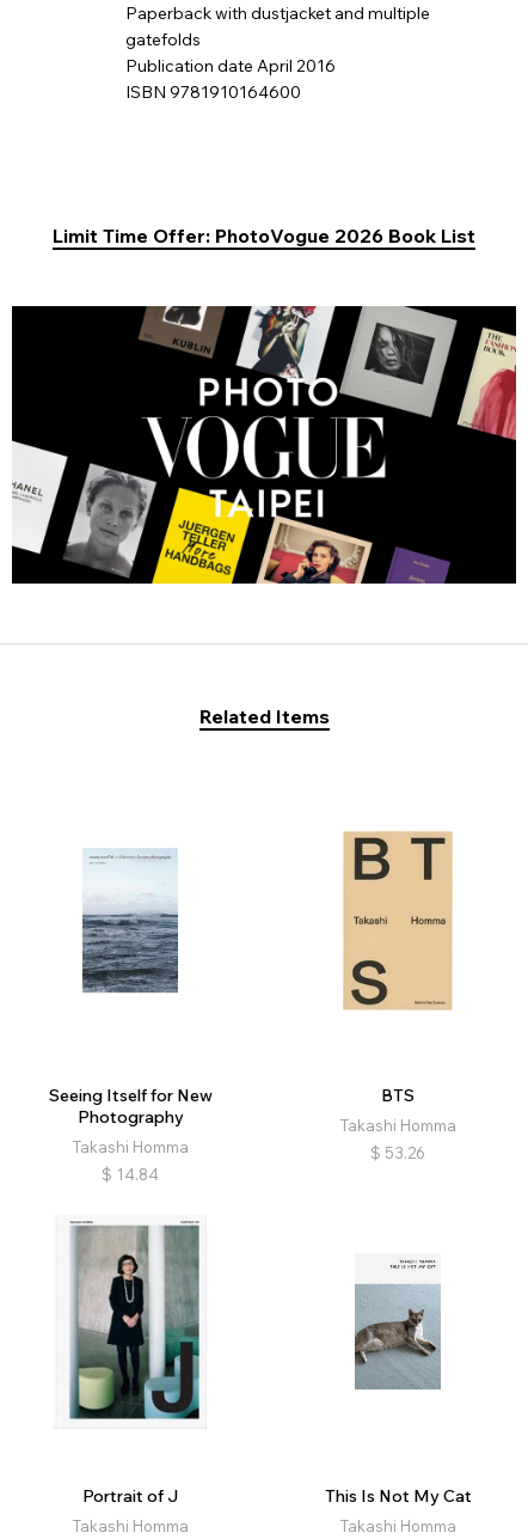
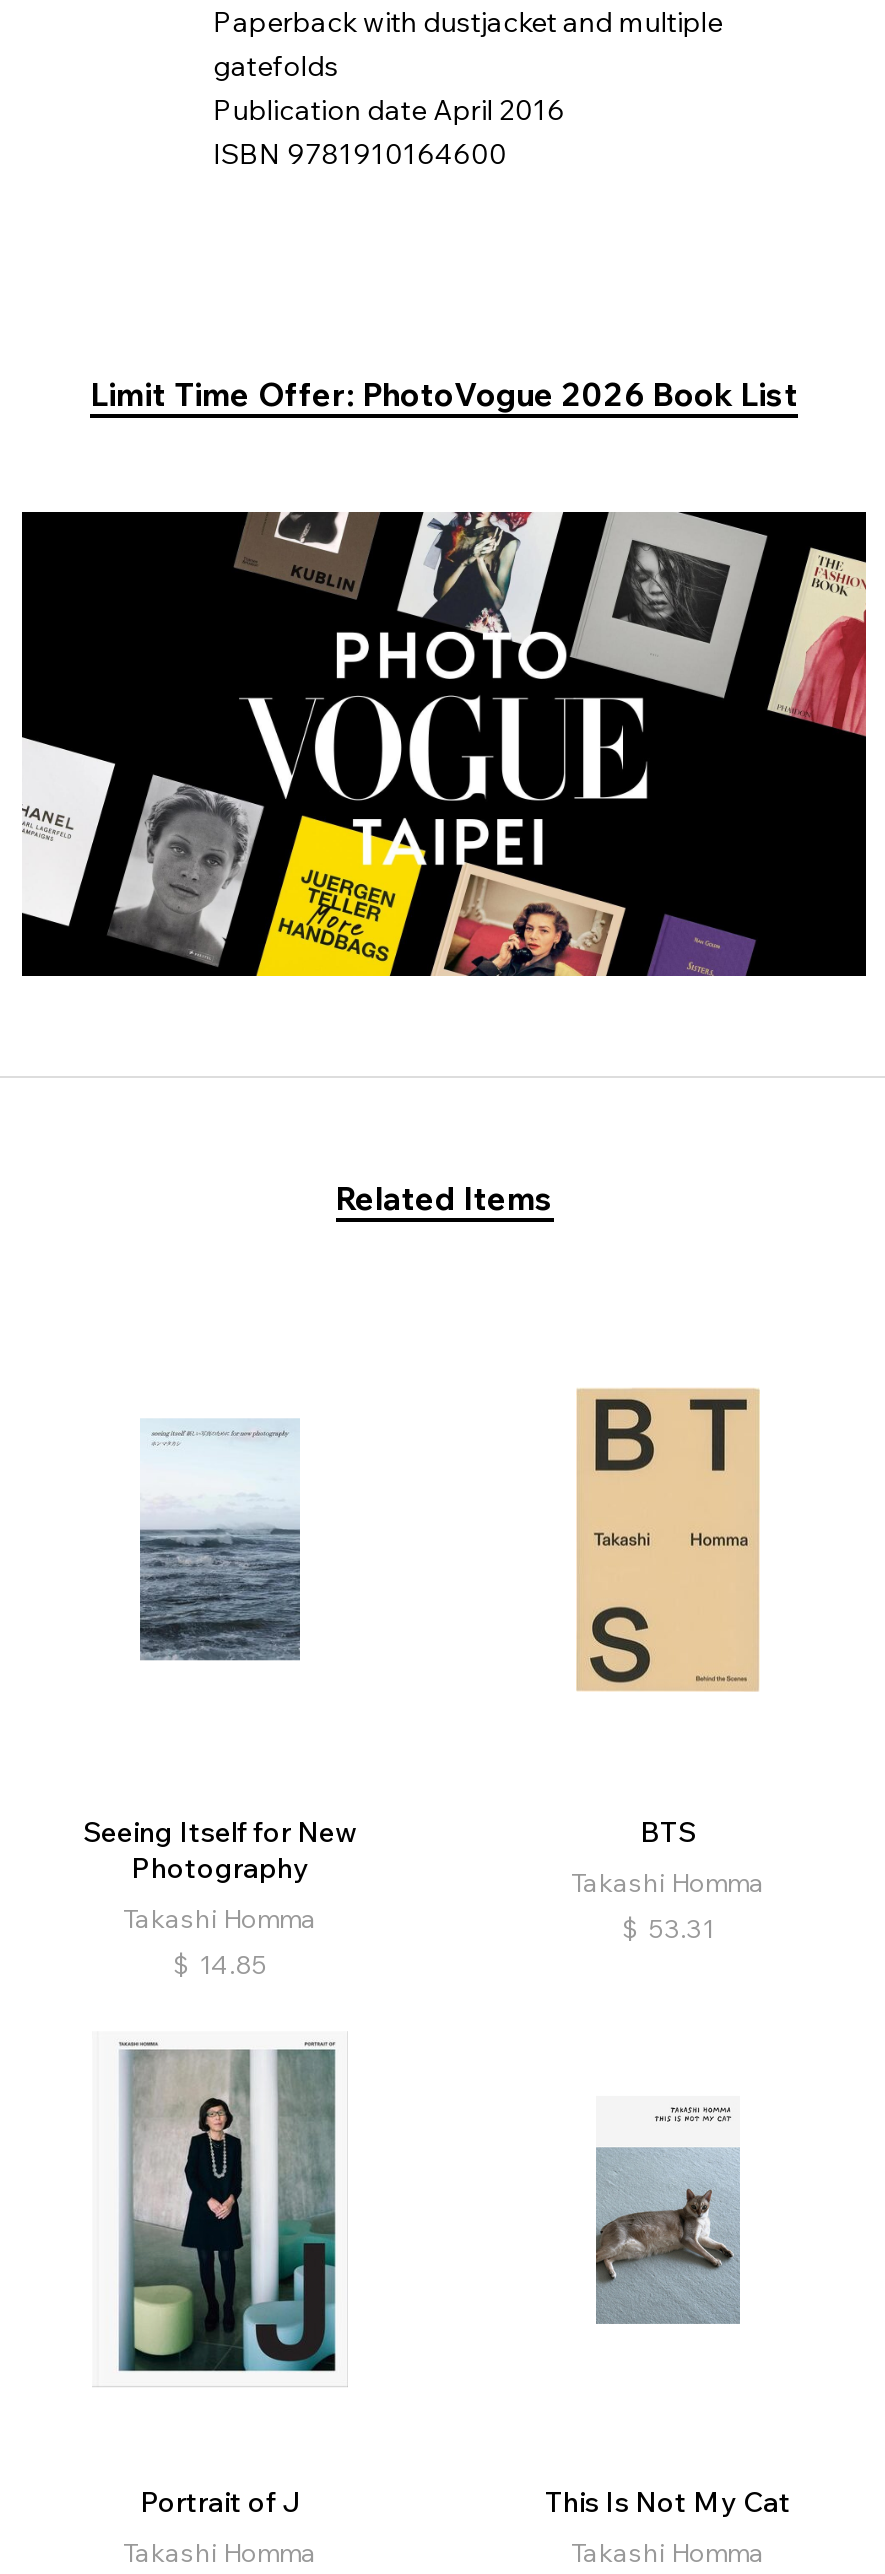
- $ 53.26
+ $ 53.31

- $ 14.84
+ $ 14.85
